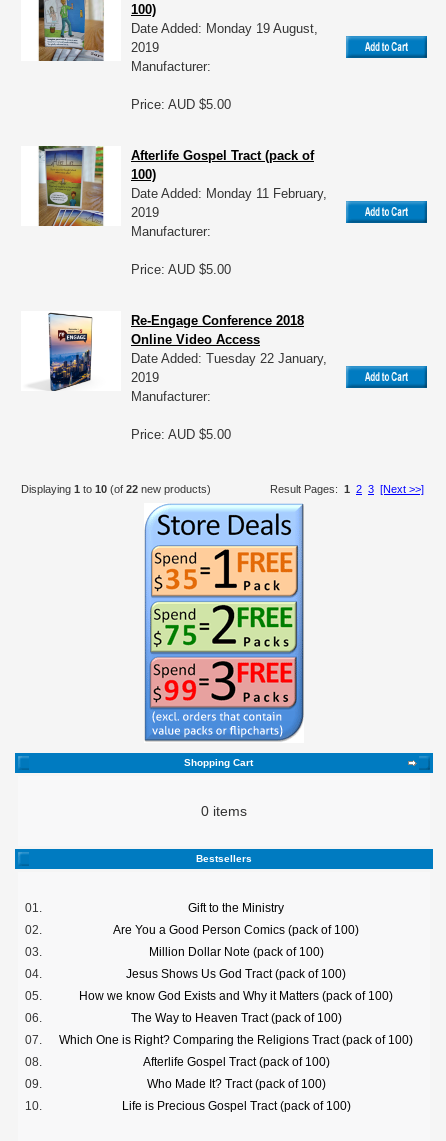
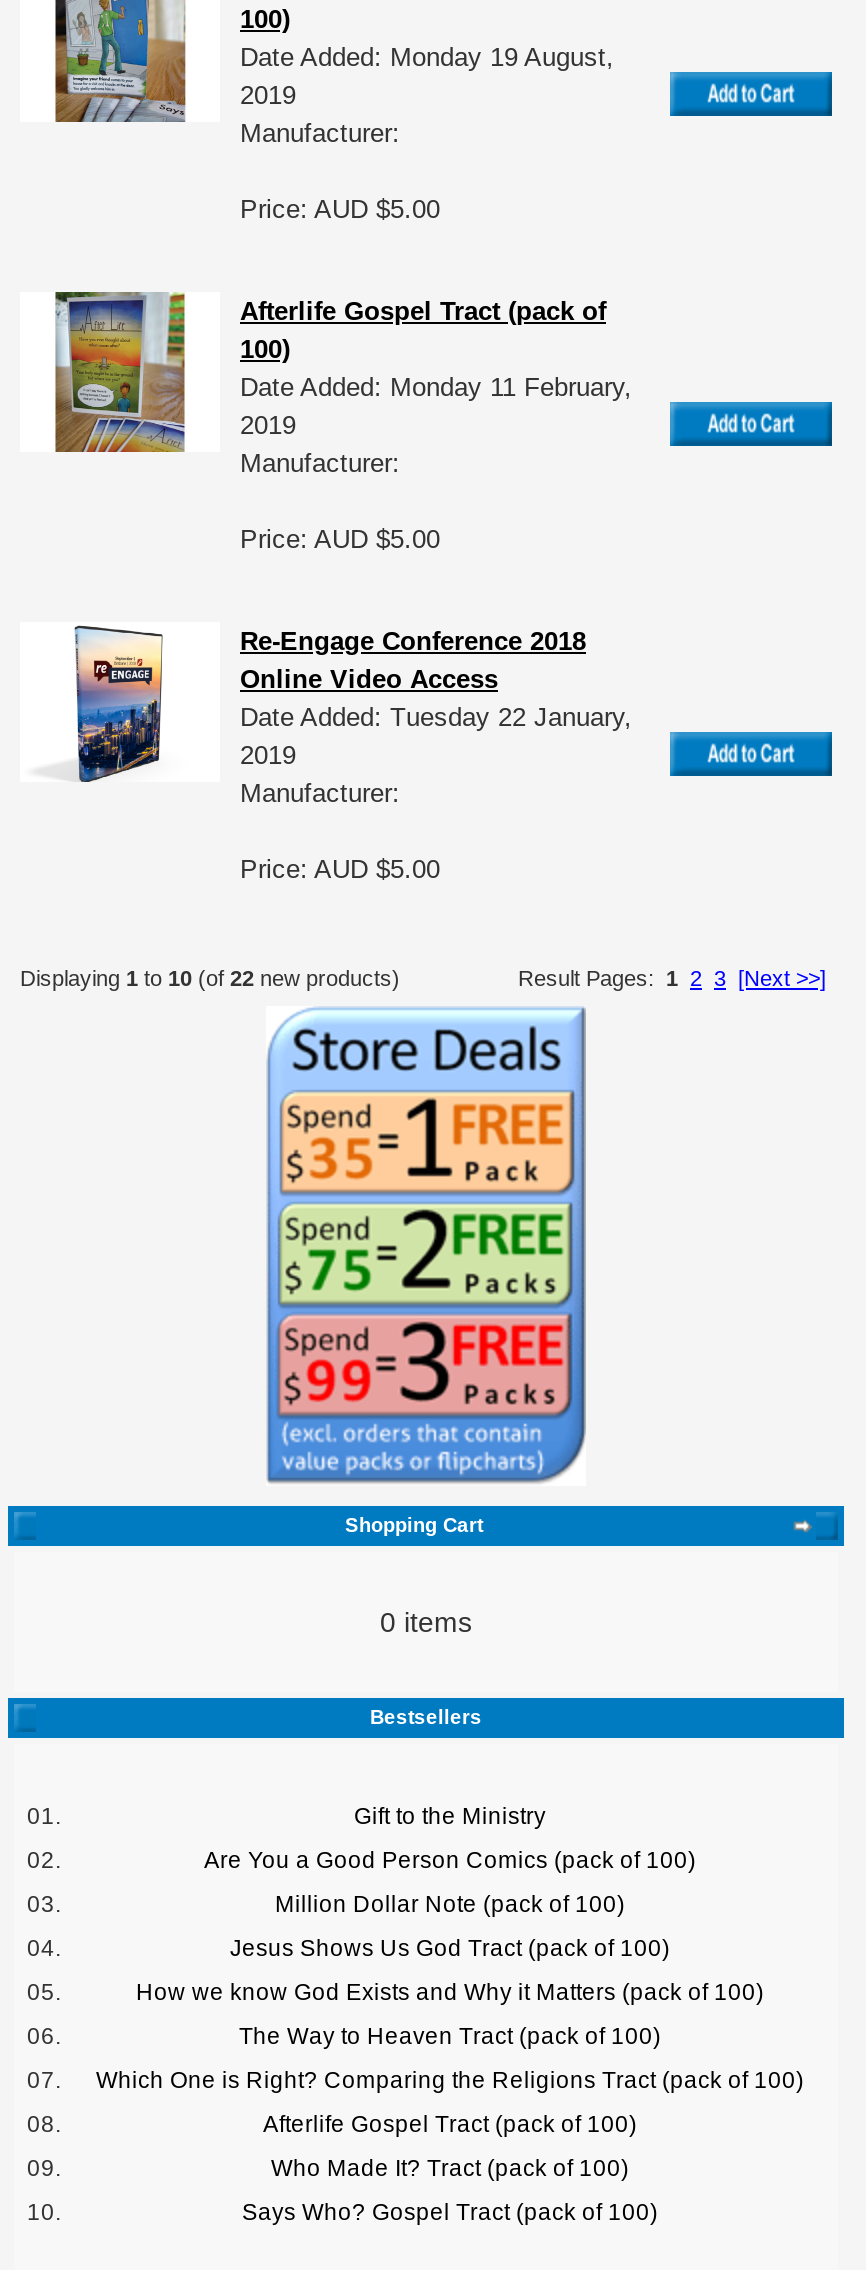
- Life is Precious Gospel Tract (pack of 100)
+ Says Who? Gospel Tract (pack of 100)
